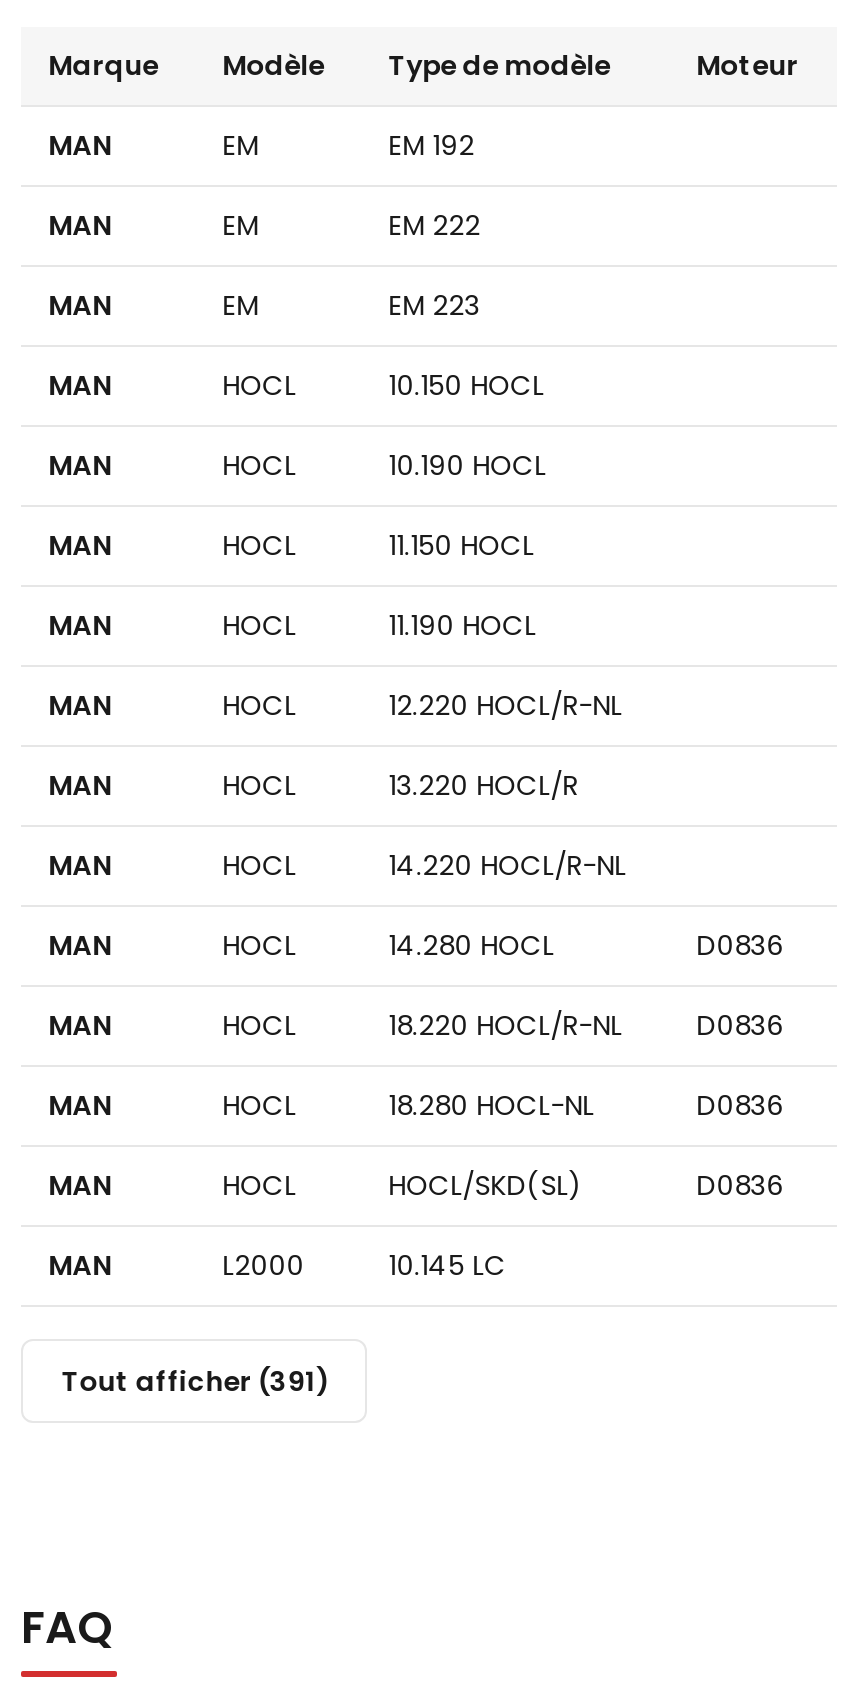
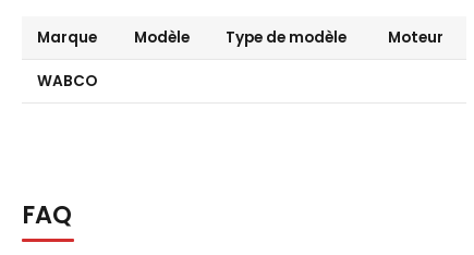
- MAN
- EM
- EM 192
- MAN
- EM
- EM 222
- MAN
- EM
- EM 223
- MAN
- HOCL
- 10.150 HOCL
- MAN
- HOCL
- 10.190 HOCL
- MAN
- HOCL
- 11.150 HOCL
- MAN
- HOCL
- 11.190 HOCL
- MAN
- HOCL
- 12.220 HOCL/R-NL
- MAN
- HOCL
- 13.220 HOCL/R
- MAN
- HOCL
- 14.220 HOCL/R-NL
- MAN
- HOCL
- 14.280 HOCL
- D0836
- MAN
- HOCL
- 18.220 HOCL/R-NL
- D0836
- MAN
- HOCL
- 18.280 HOCL-NL
- D0836
- MAN
- HOCL
- HOCL/SKD(SL)
- D0836
- MAN
- L2000
- 10.145 LC
- Tout afficher (391)
+ WABCO
